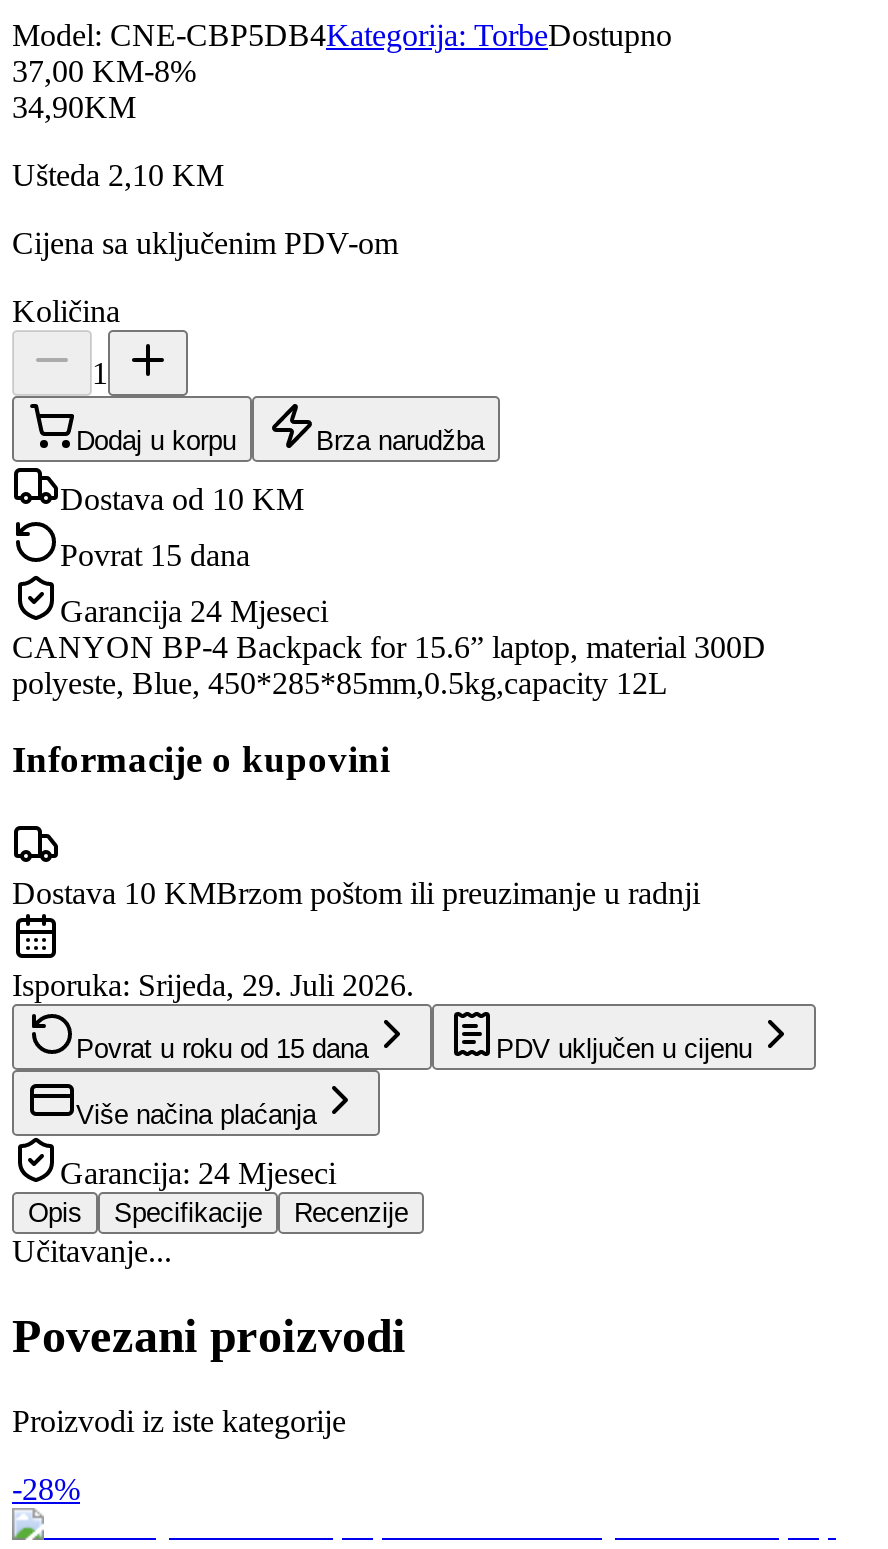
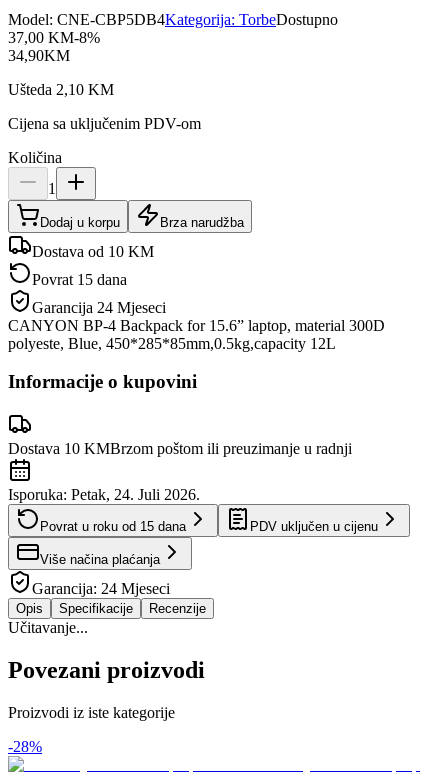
- Isporuka: Srijeda, 29. Juli 2026.
+ Isporuka: Petak, 24. Juli 2026.
